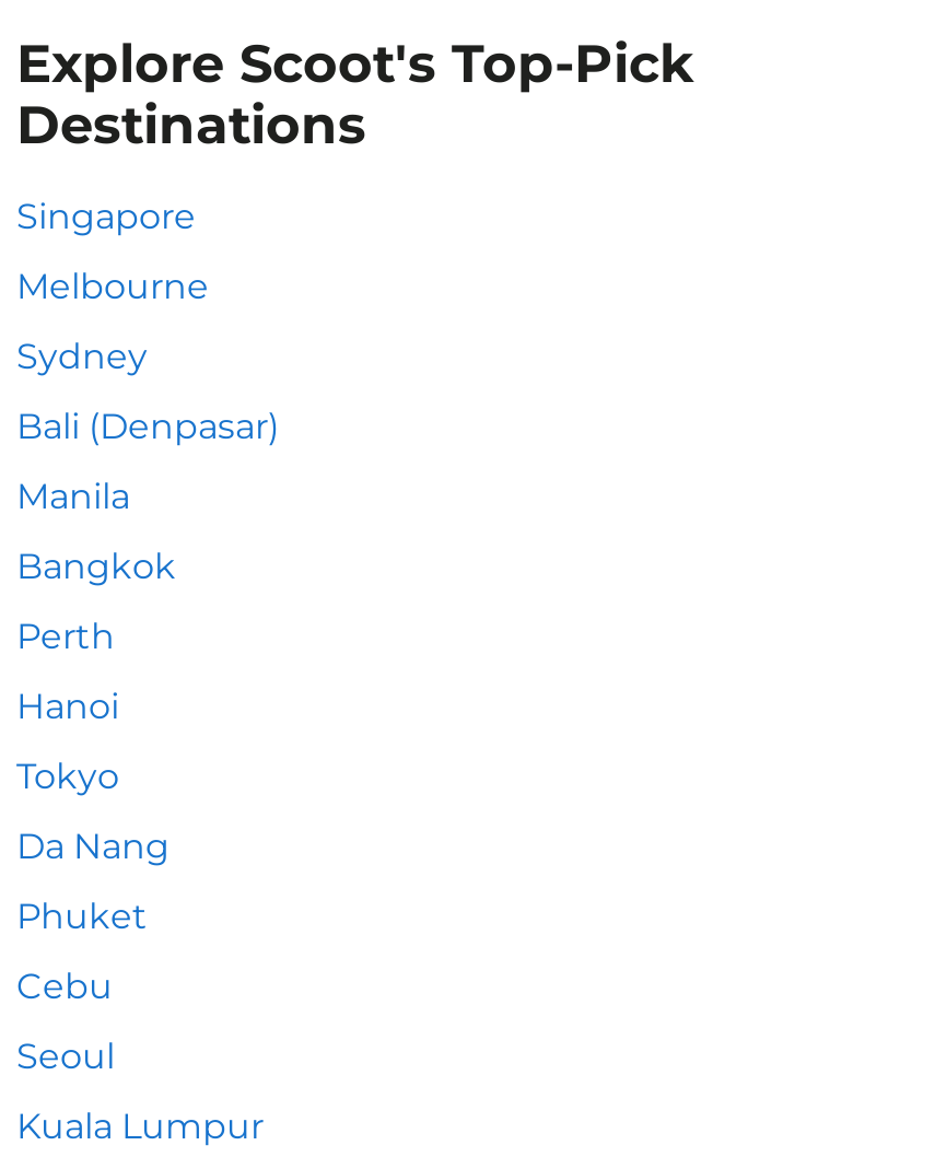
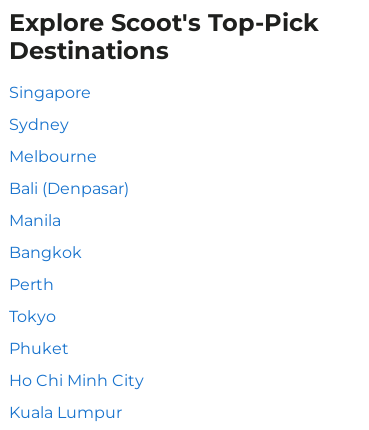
moved down: Melbourne

- Hanoi

- Da Nang

- Cebu
- Seoul
+ Ho Chi Minh City
